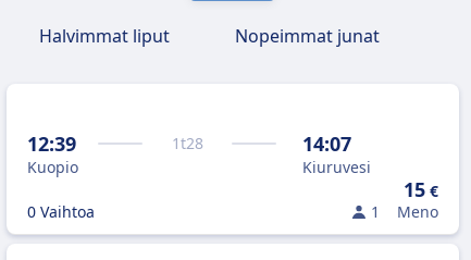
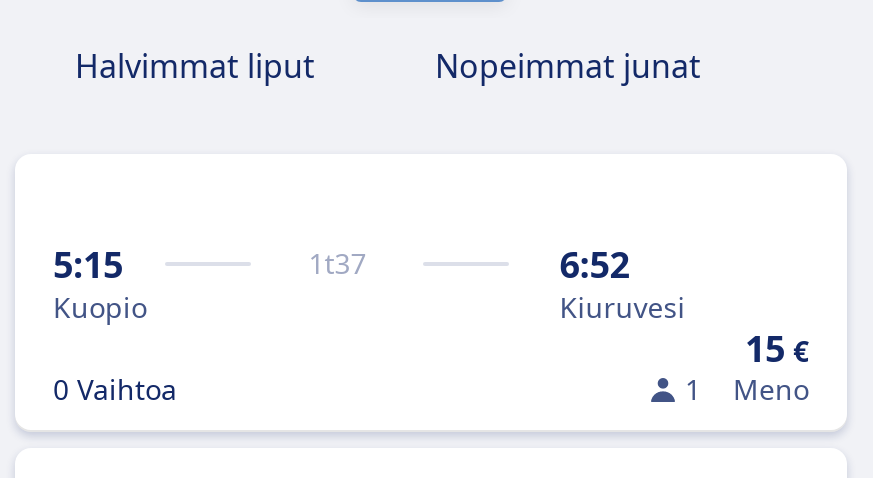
- 12:39
+ 5:15

- 1t28
+ 1t37

- 14:07
+ 6:52
